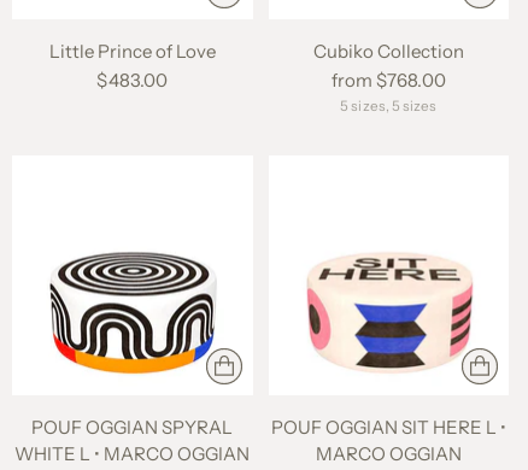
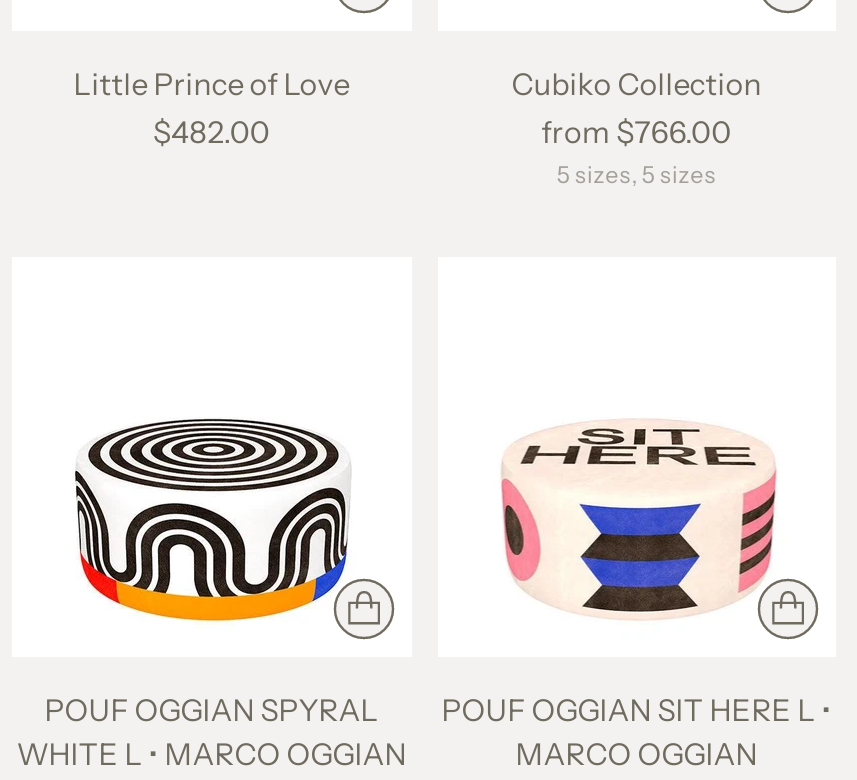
- $483.00
+ $482.00

- from $768.00
+ from $766.00
